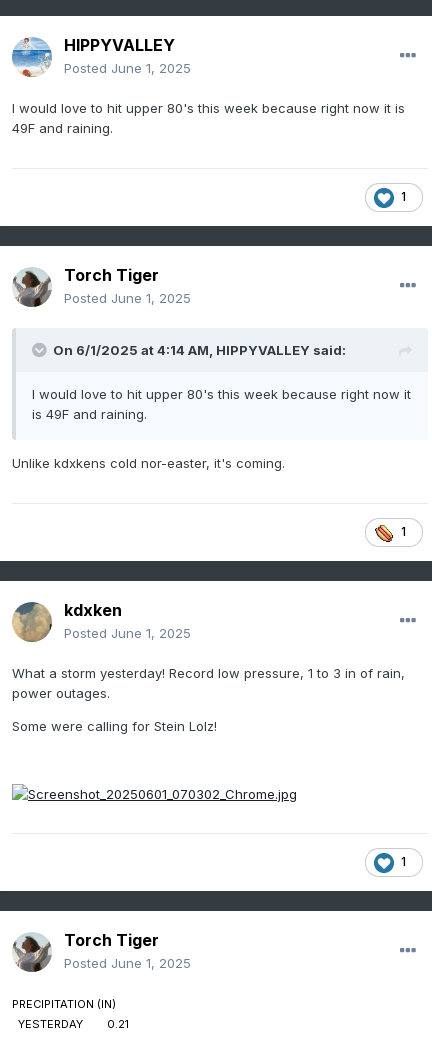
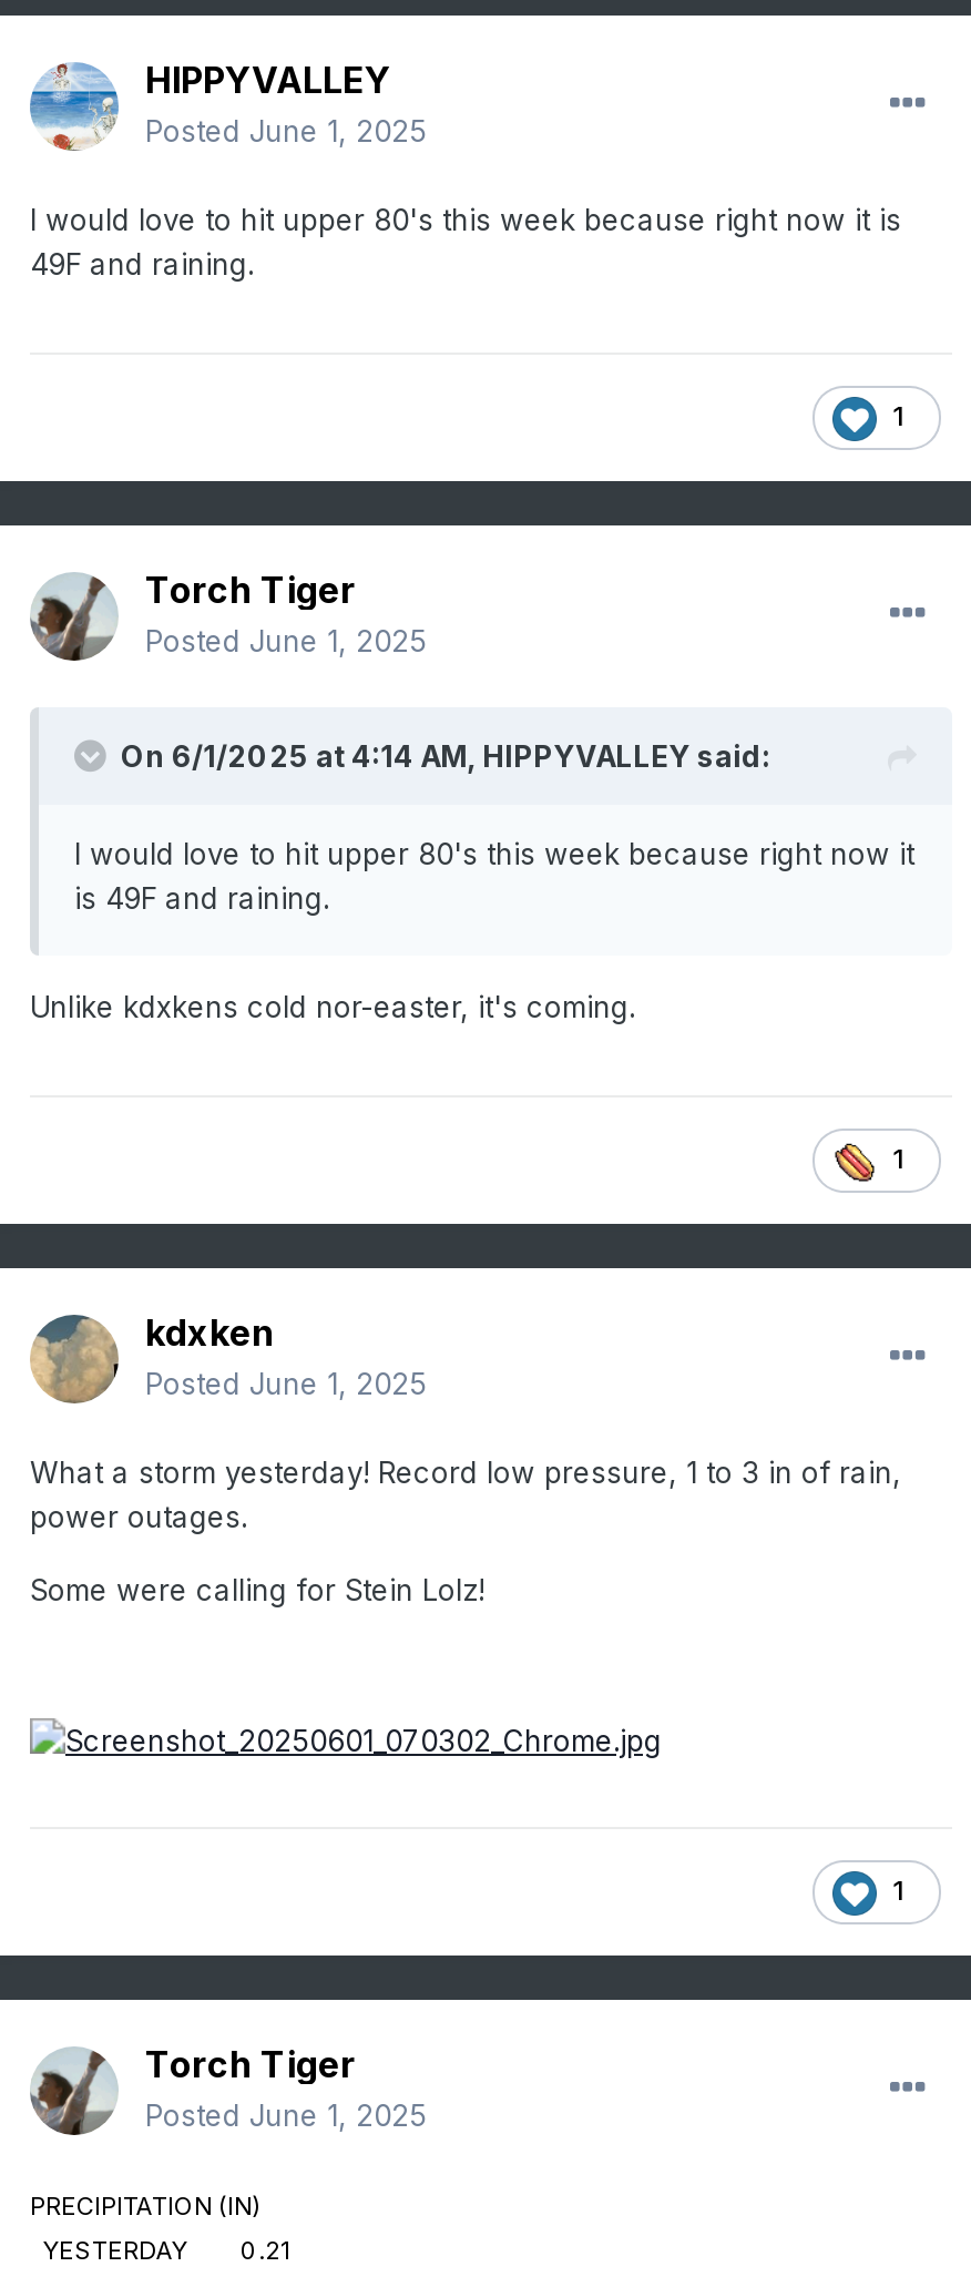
- [image]
+ [image]

- [image]
+ [image]
